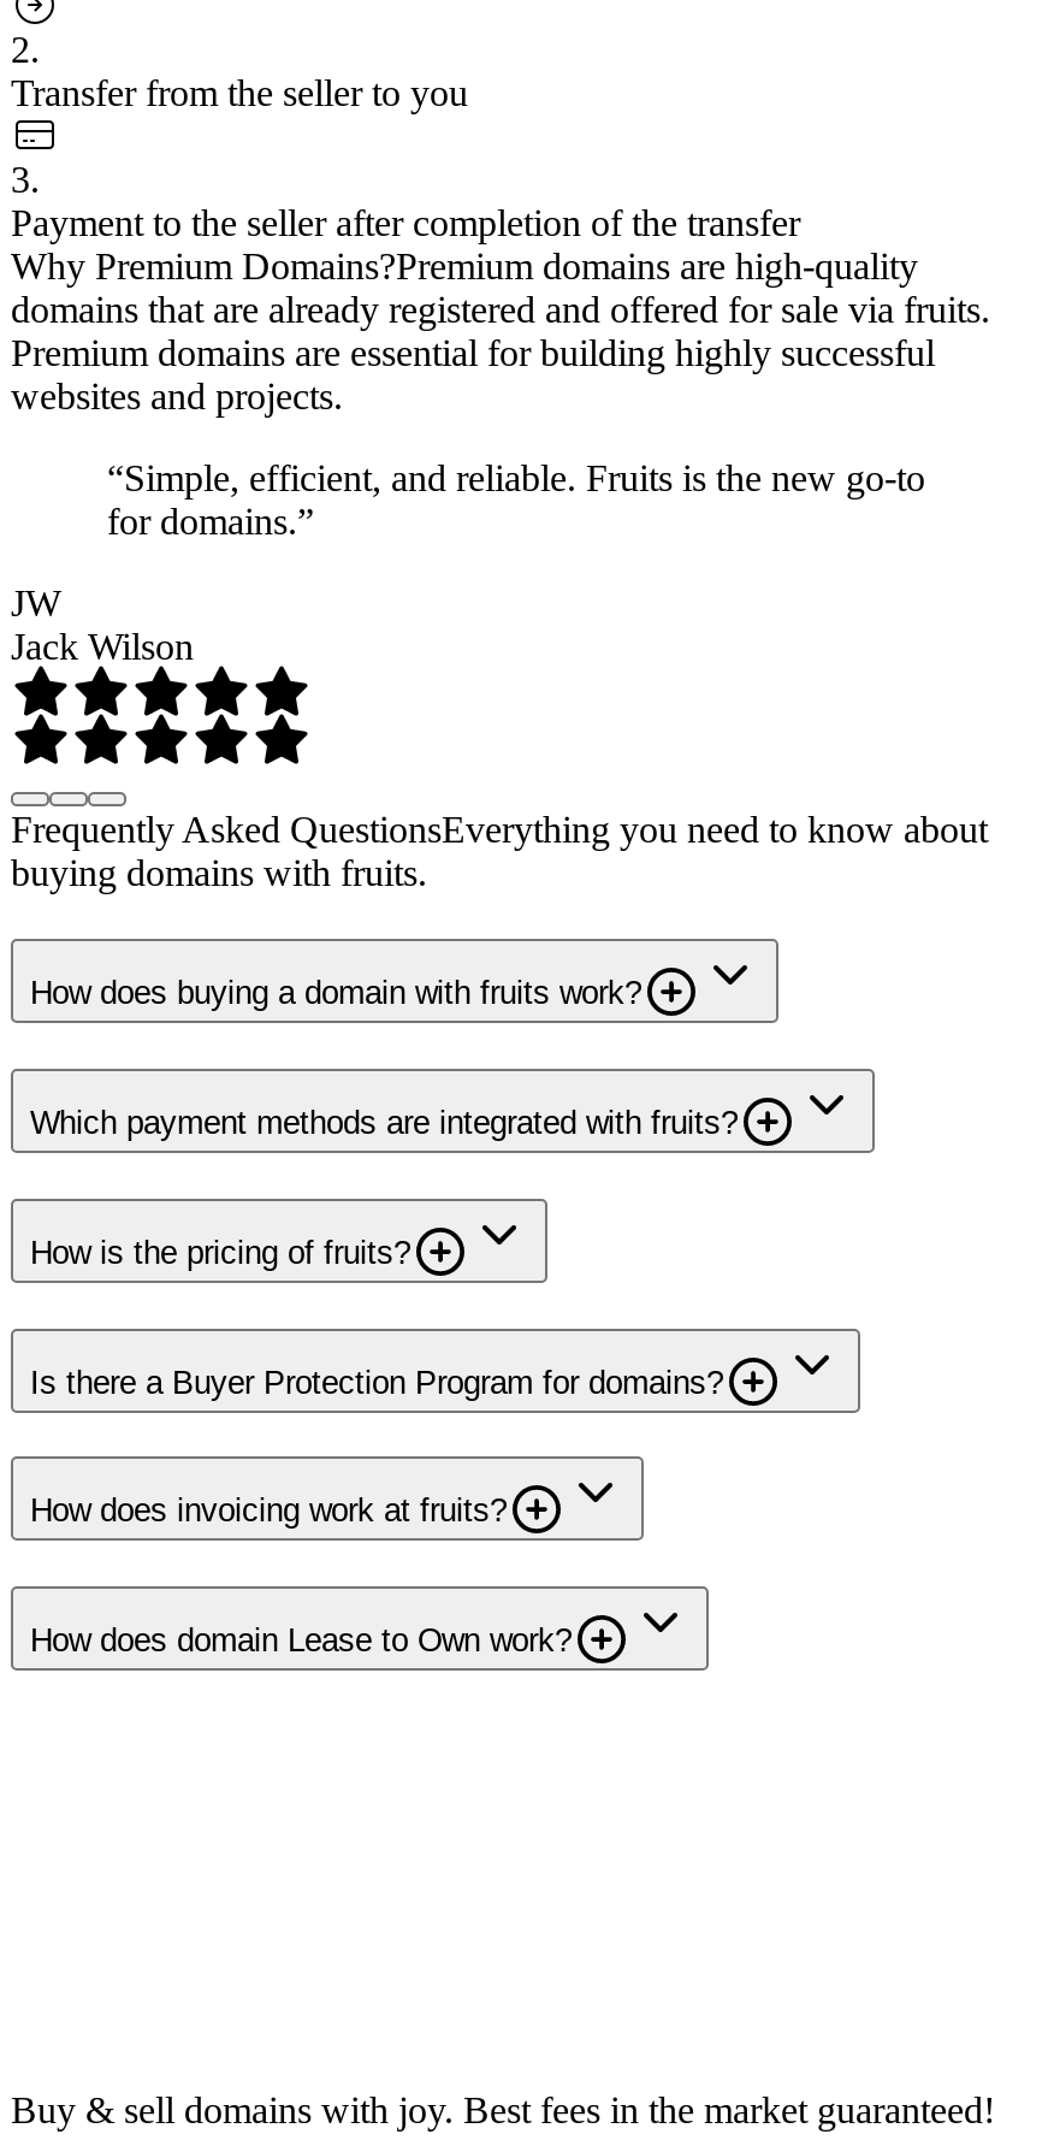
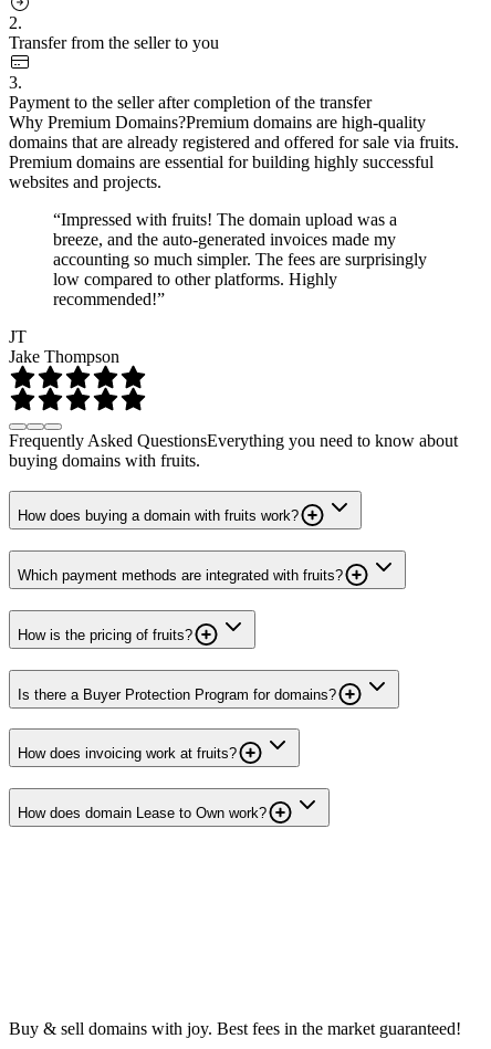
- “Simple, efficient, and reliable. Fruits is the new go-to
- for domains.”
+ “Impressed with fruits! The domain upload was a
+ breeze, and the auto-generated invoices made my
+ accounting so much simpler. The fees are surprisingly
+ low compared to other platforms. Highly
+ recommended!”

- JW
- Jack Wilson
+ JT
+ Jake Thompson
